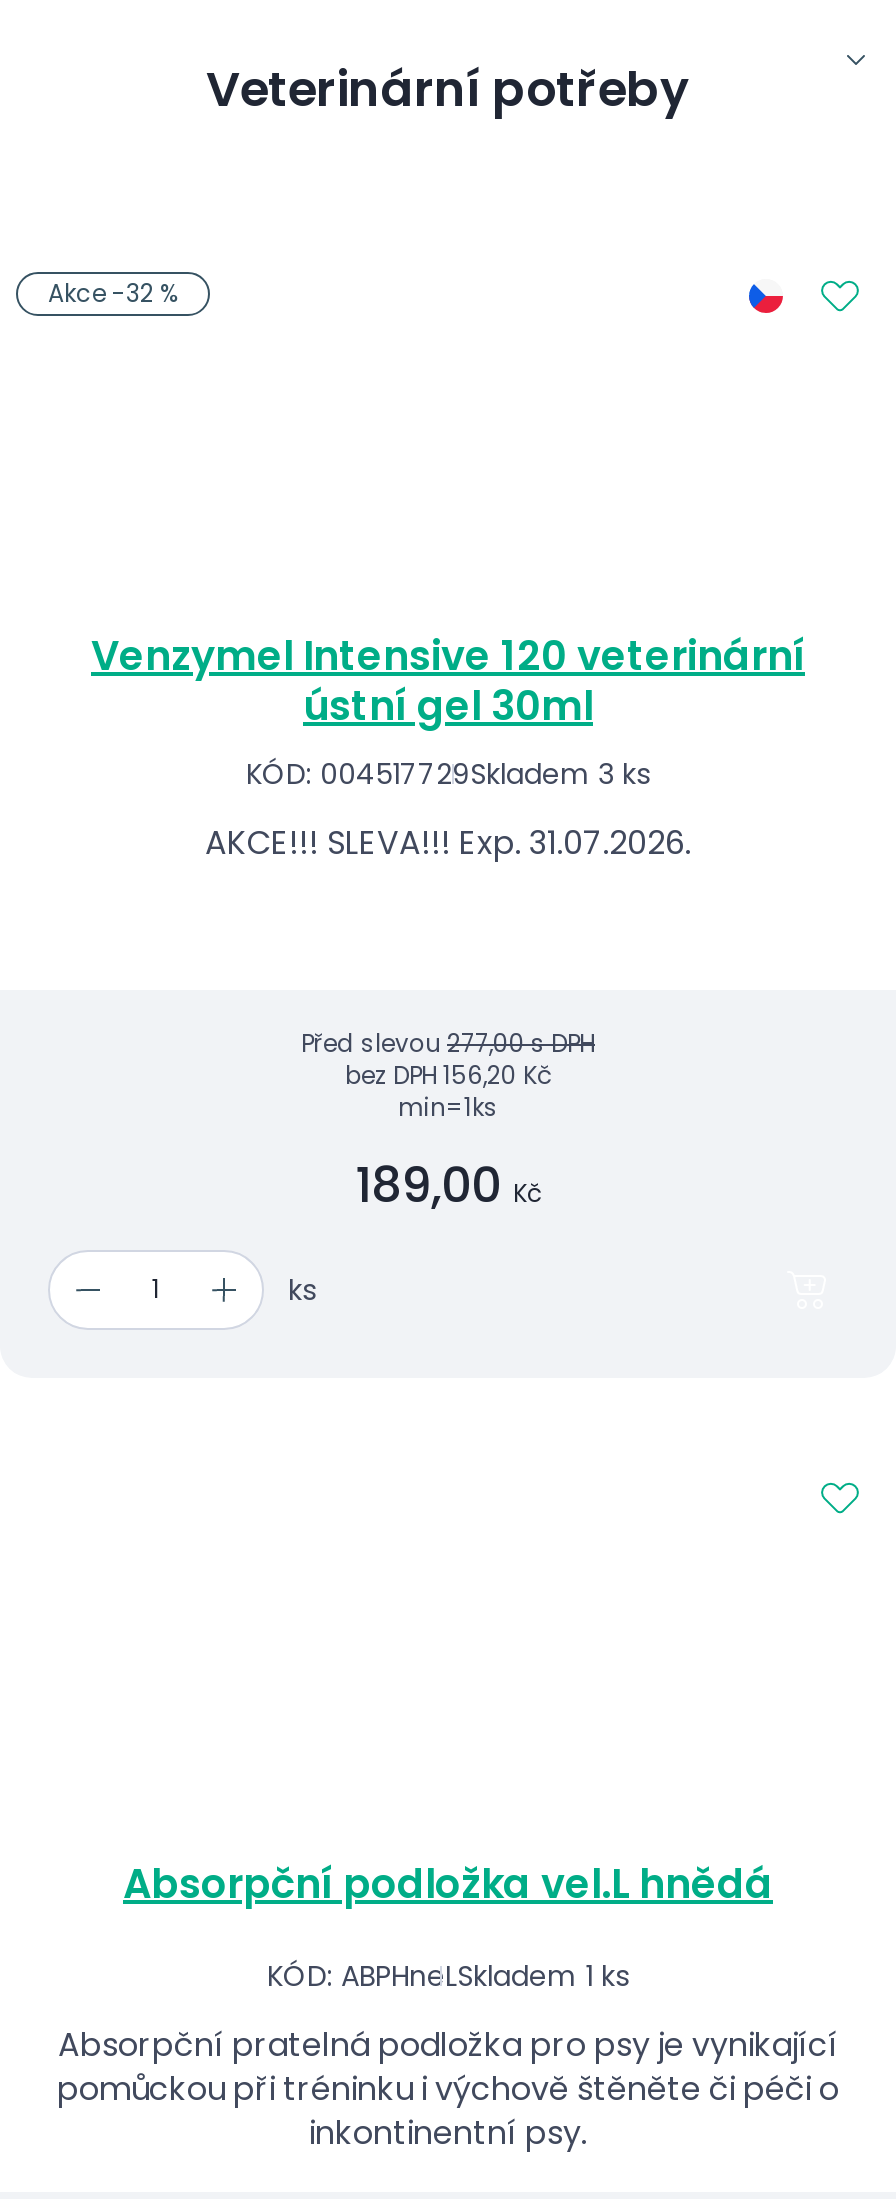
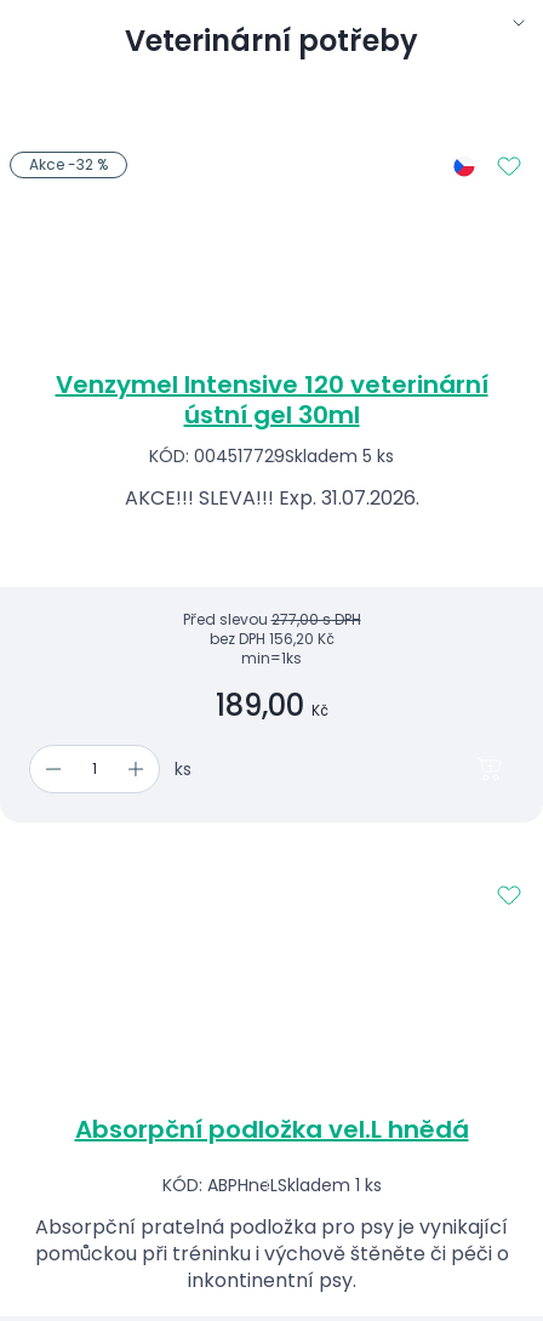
- KÓD: 004517729Skladem 3 ks
+ KÓD: 004517729Skladem 5 ks
